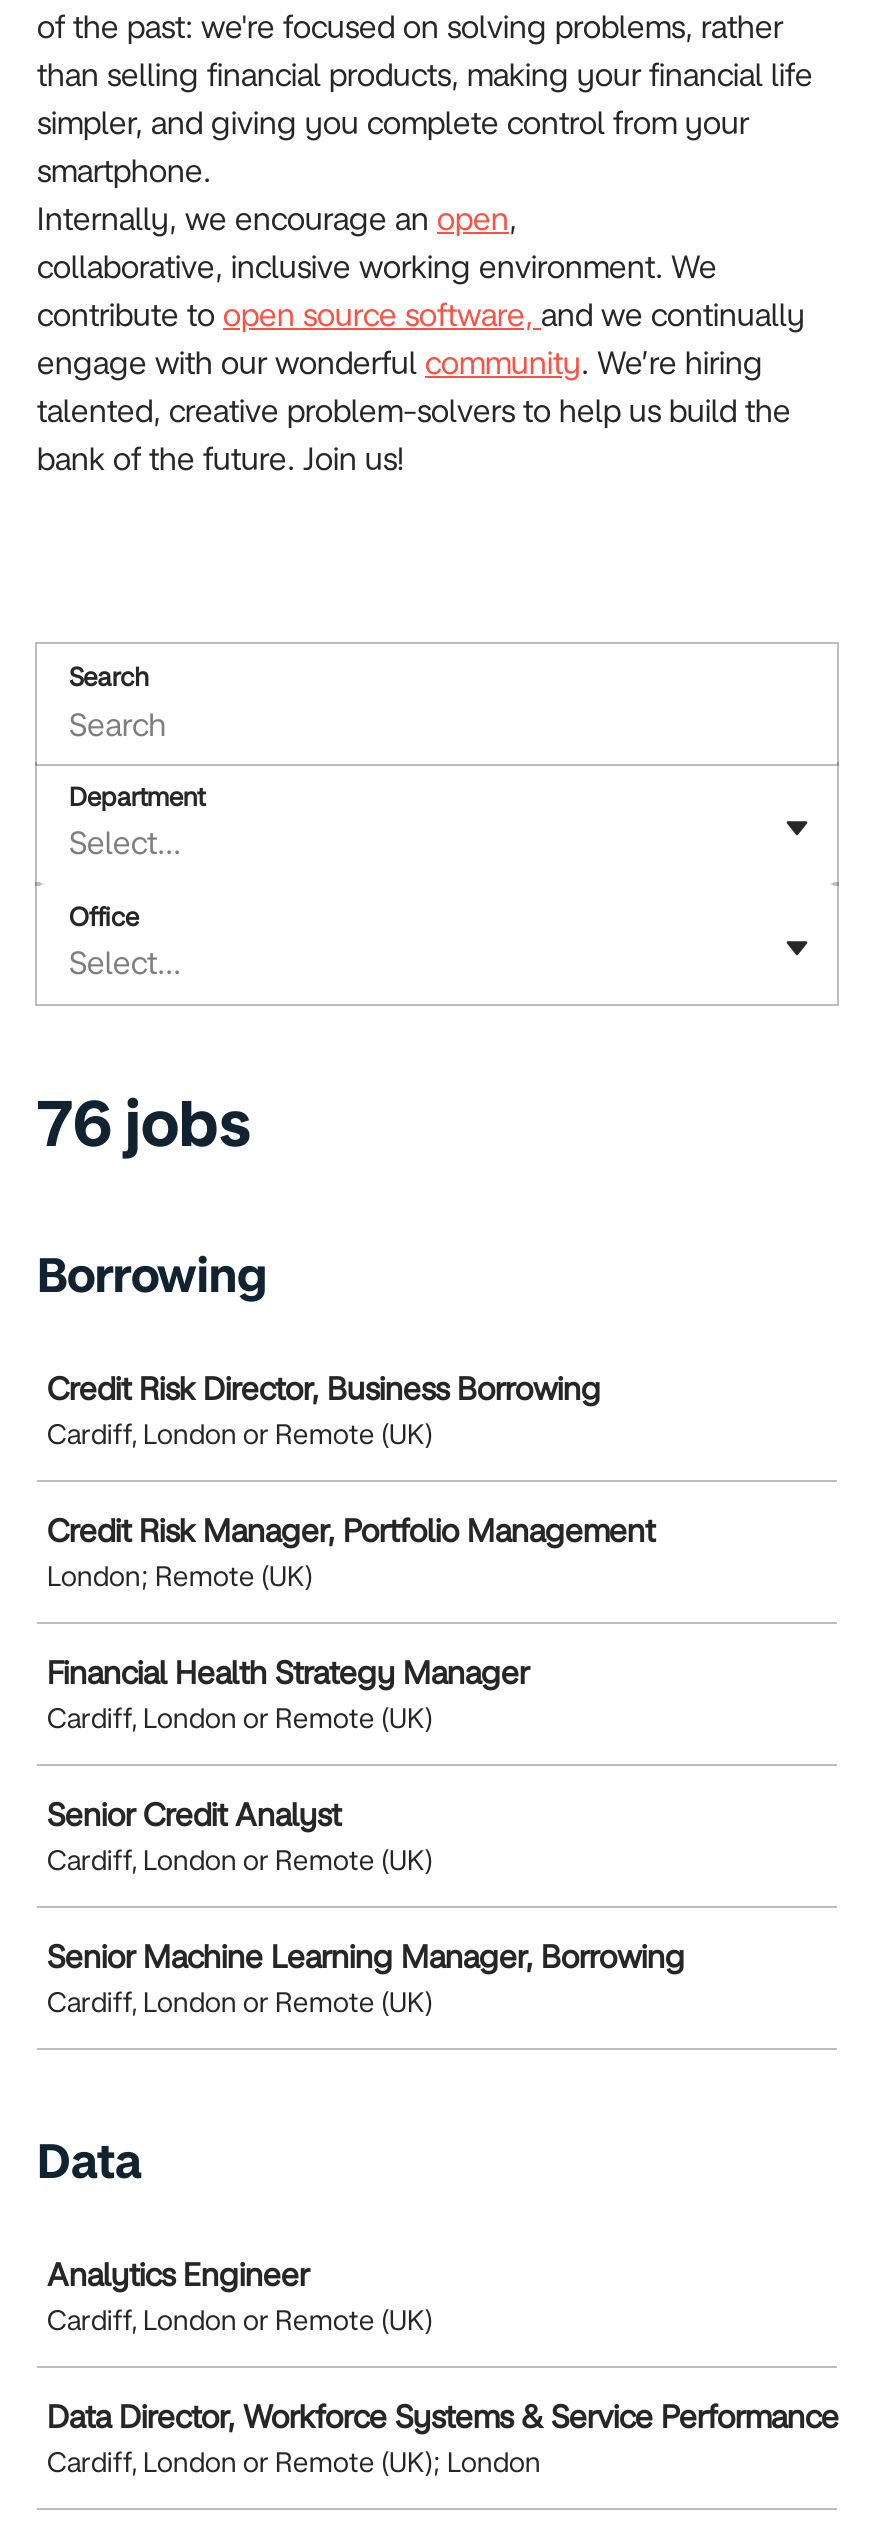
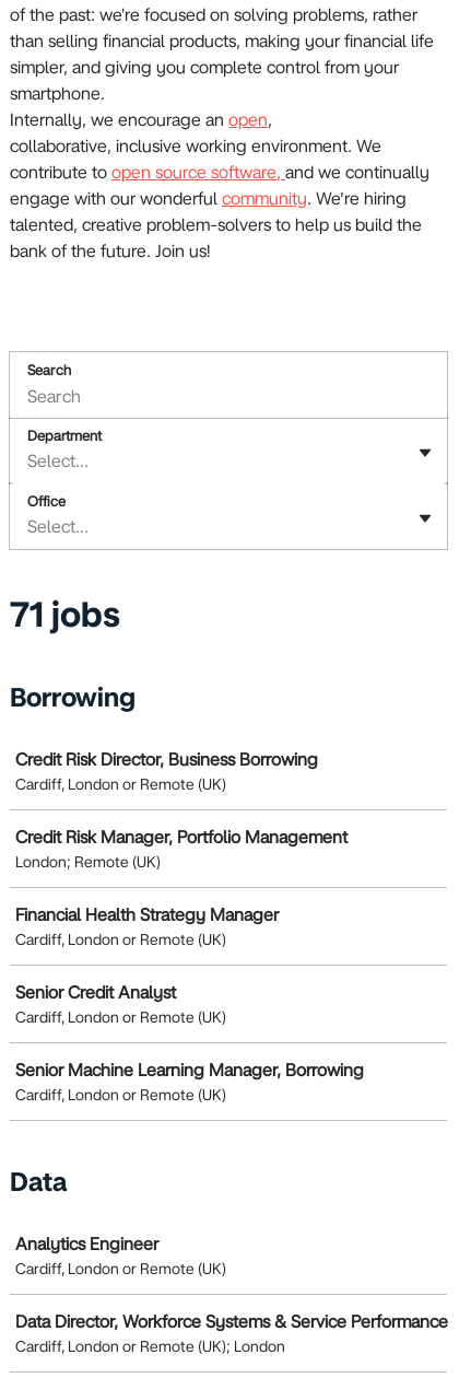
- 76 jobs
+ 71 jobs
